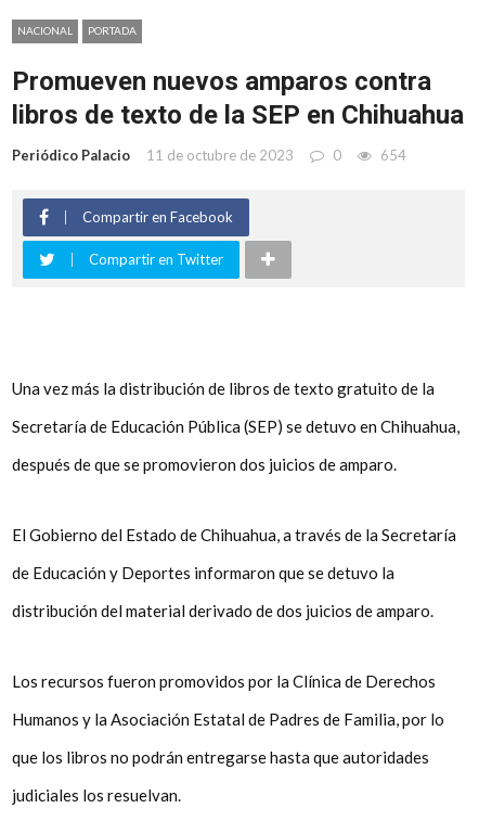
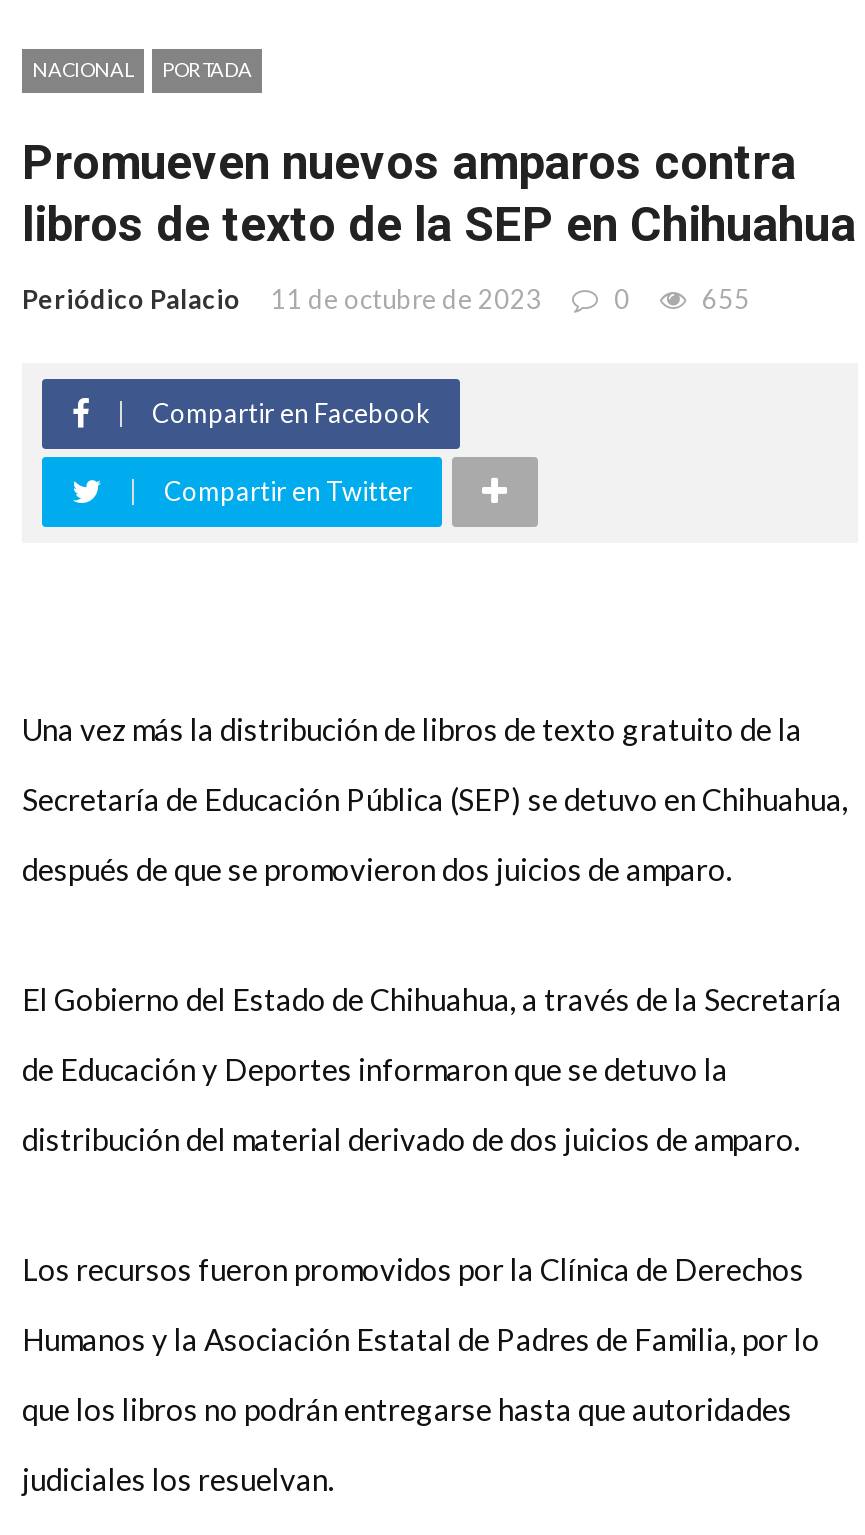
- 654
+ 655
